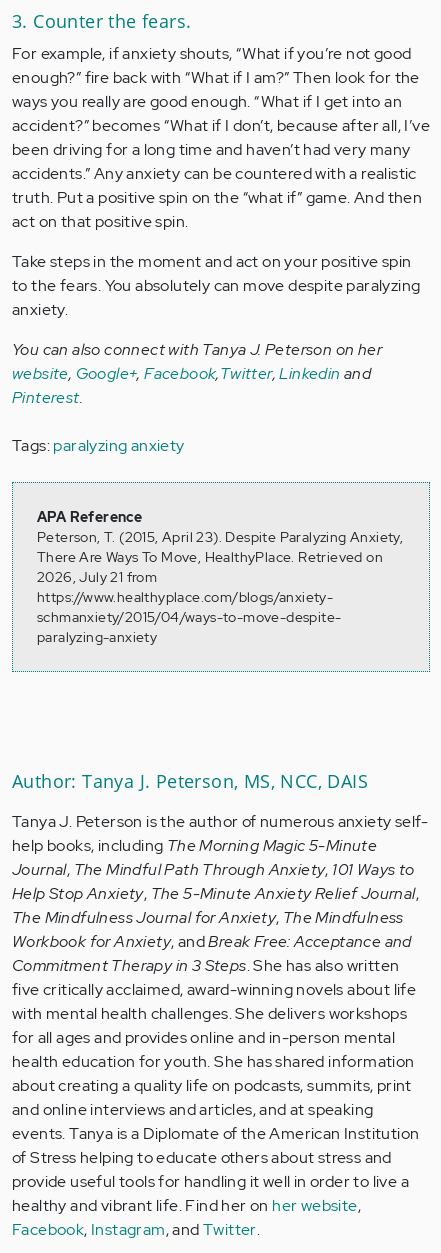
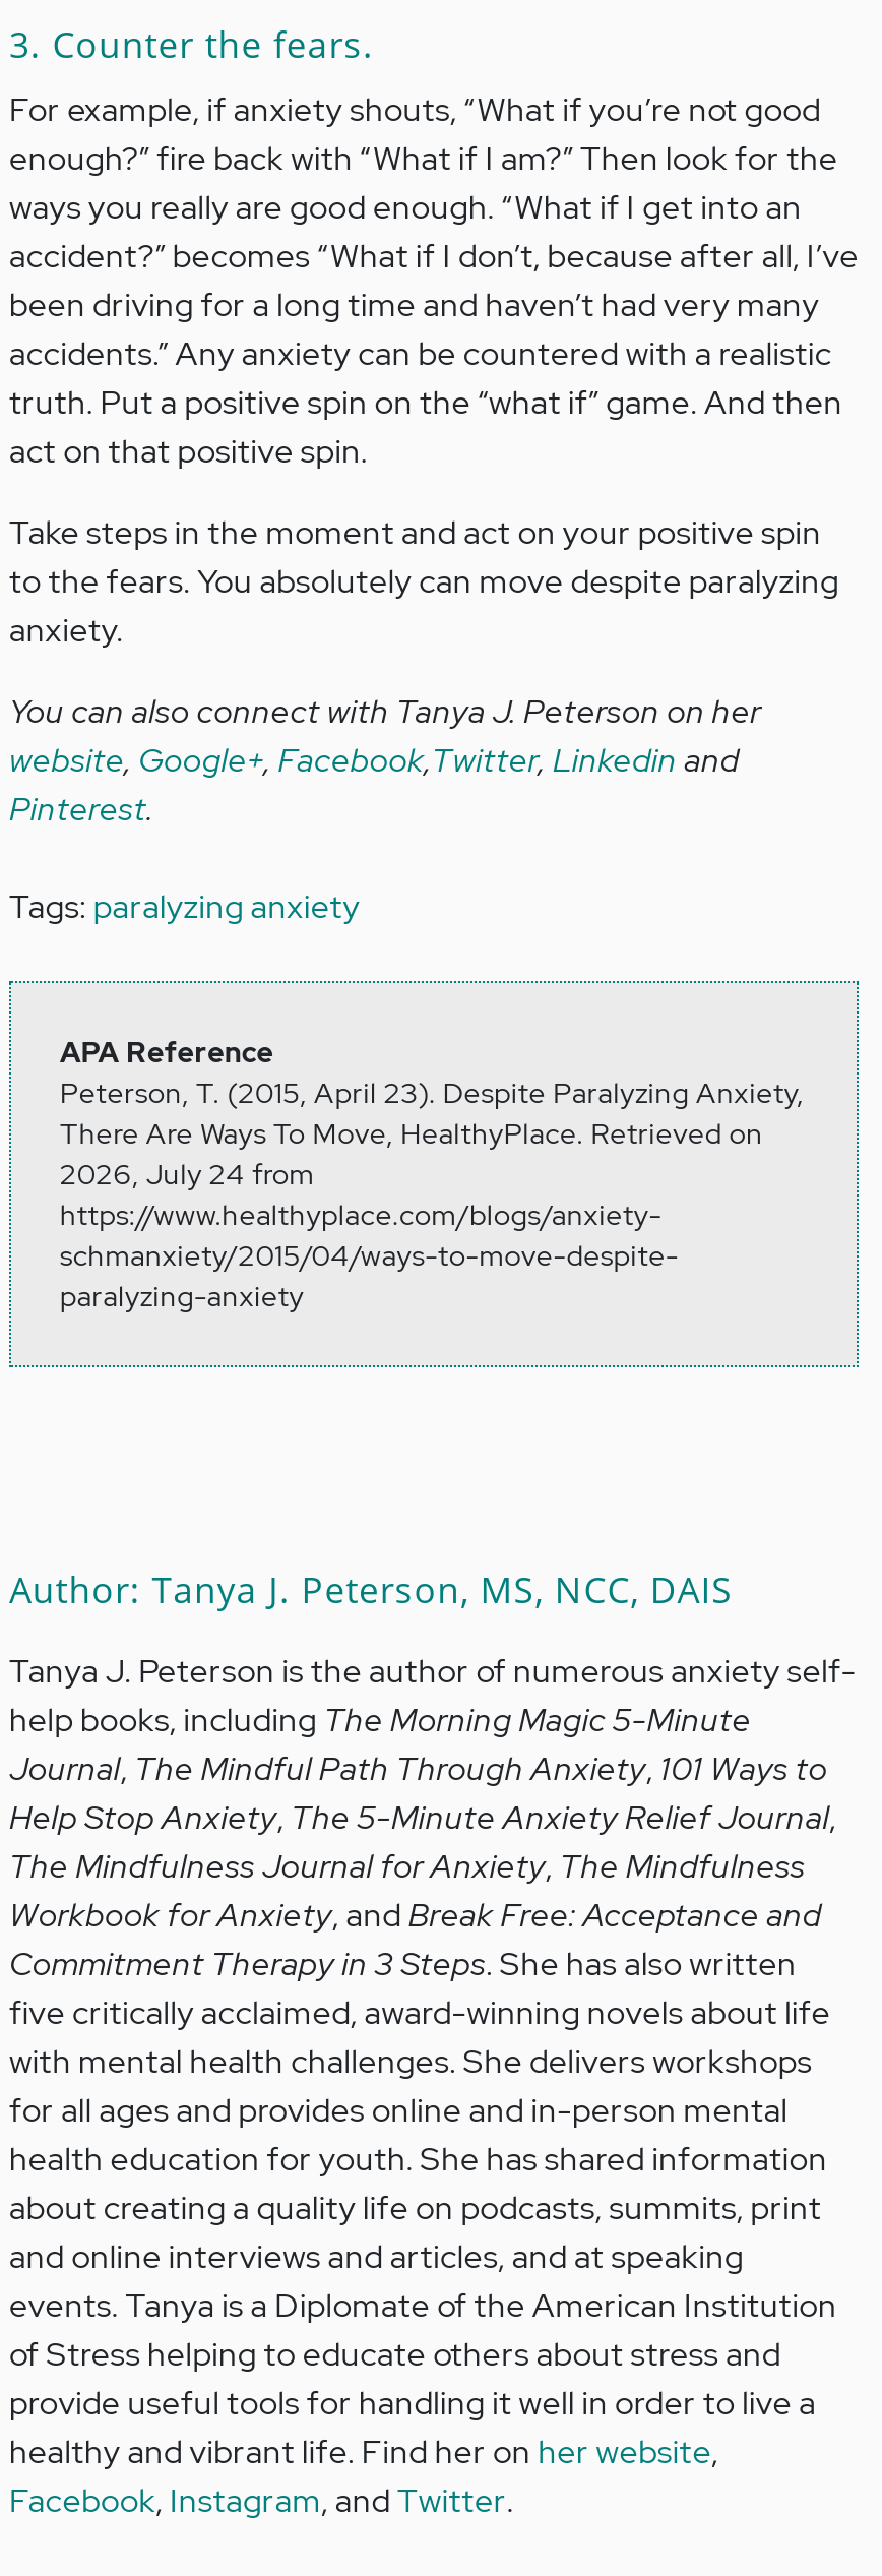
- 2026, July 21 from
+ 2026, July 24 from
